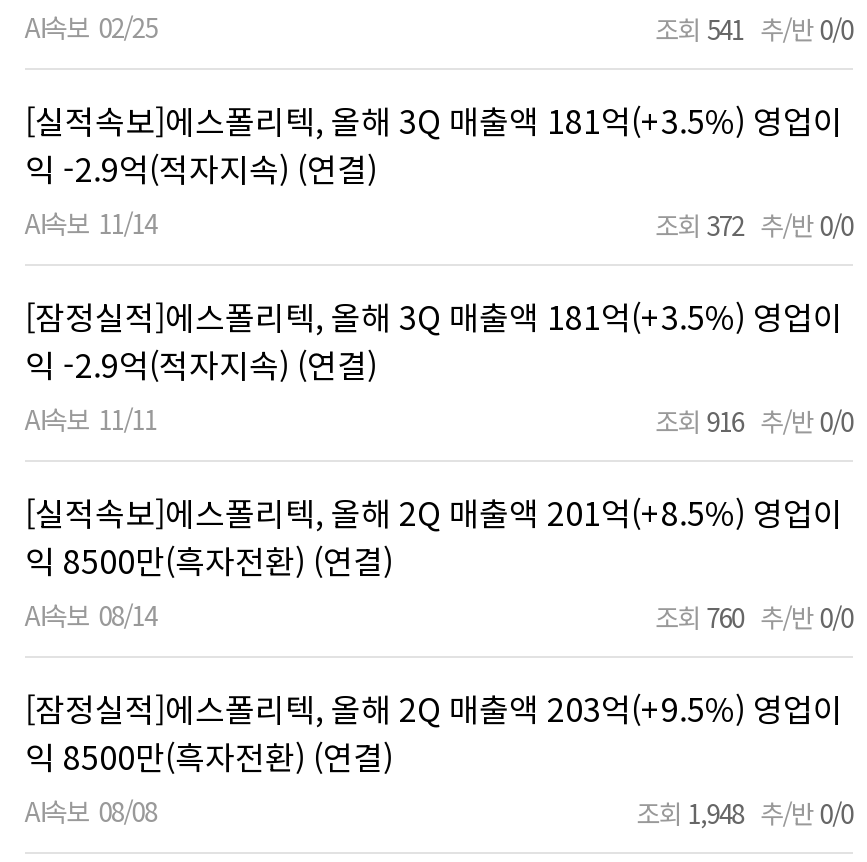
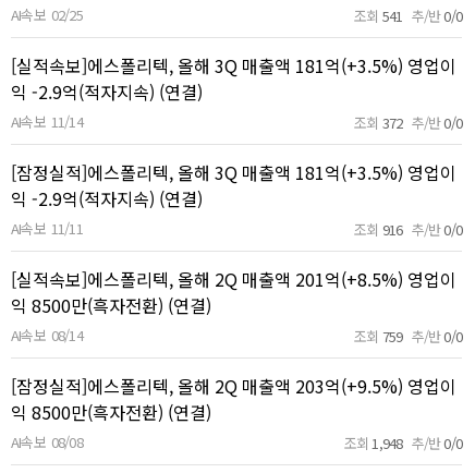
- 조회 760 추/반 0/0
+ 조회 759 추/반 0/0
